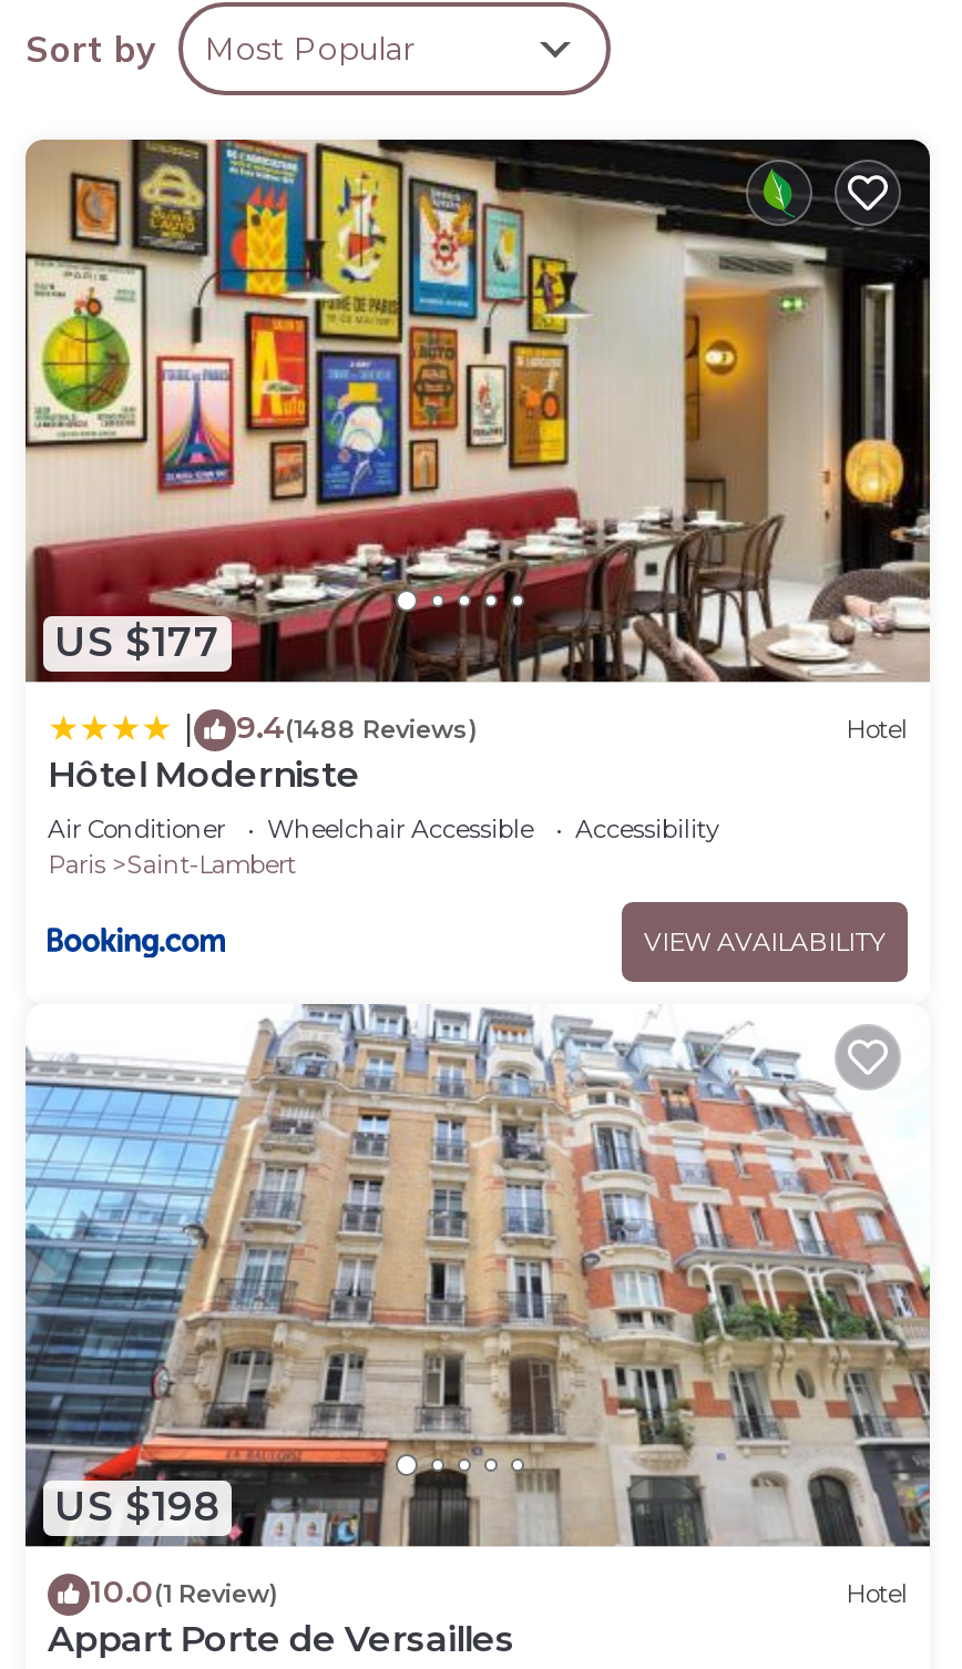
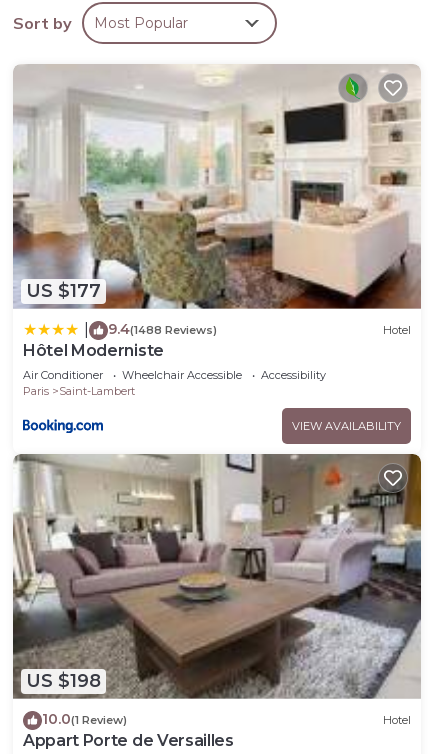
- [image]
+ [image]

- [image]
+ [image]
